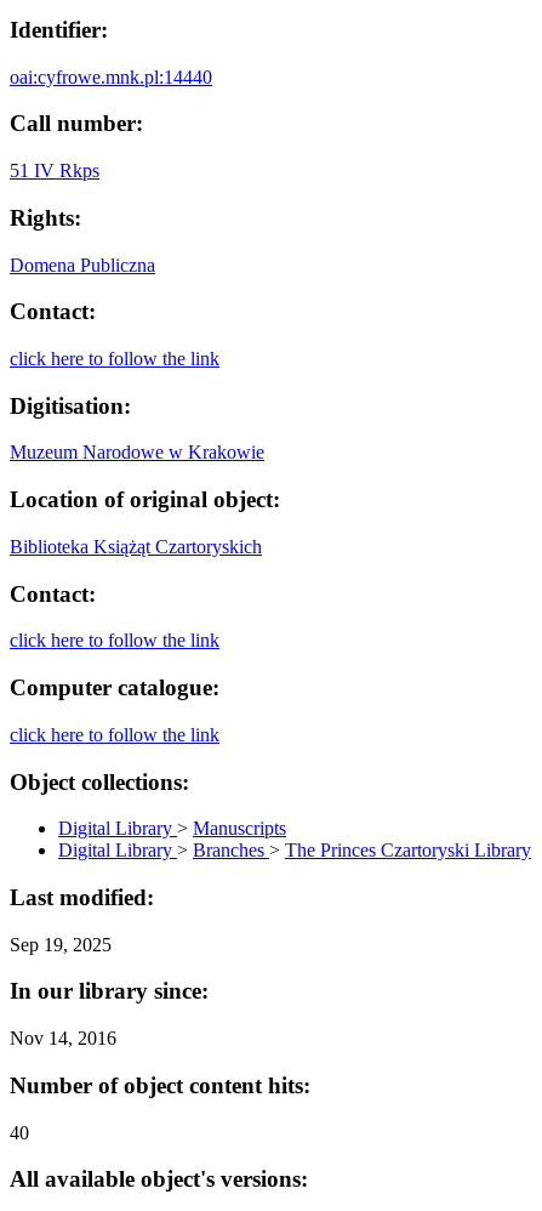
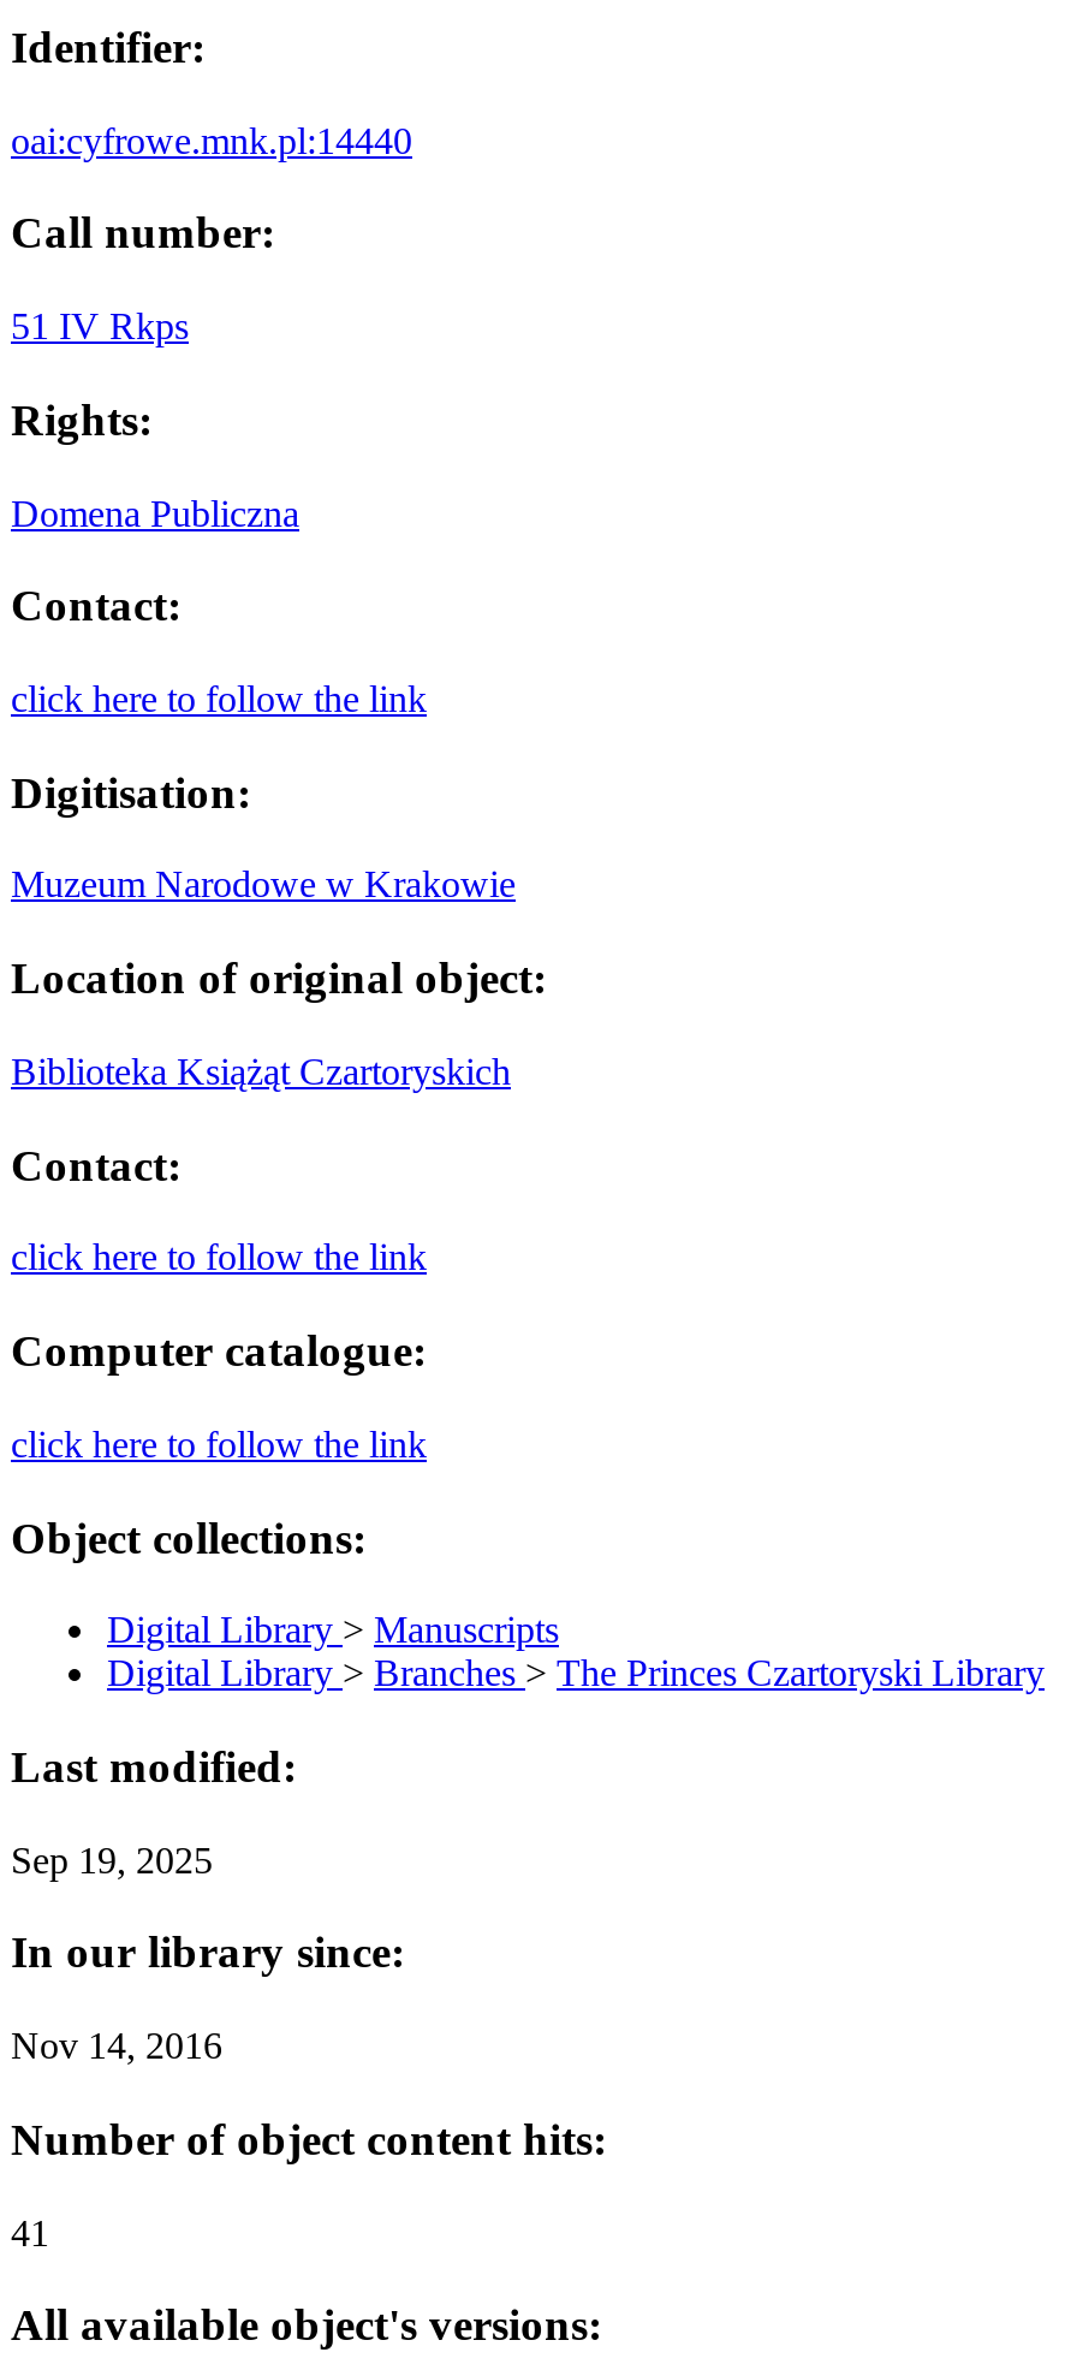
- 40
+ 41
